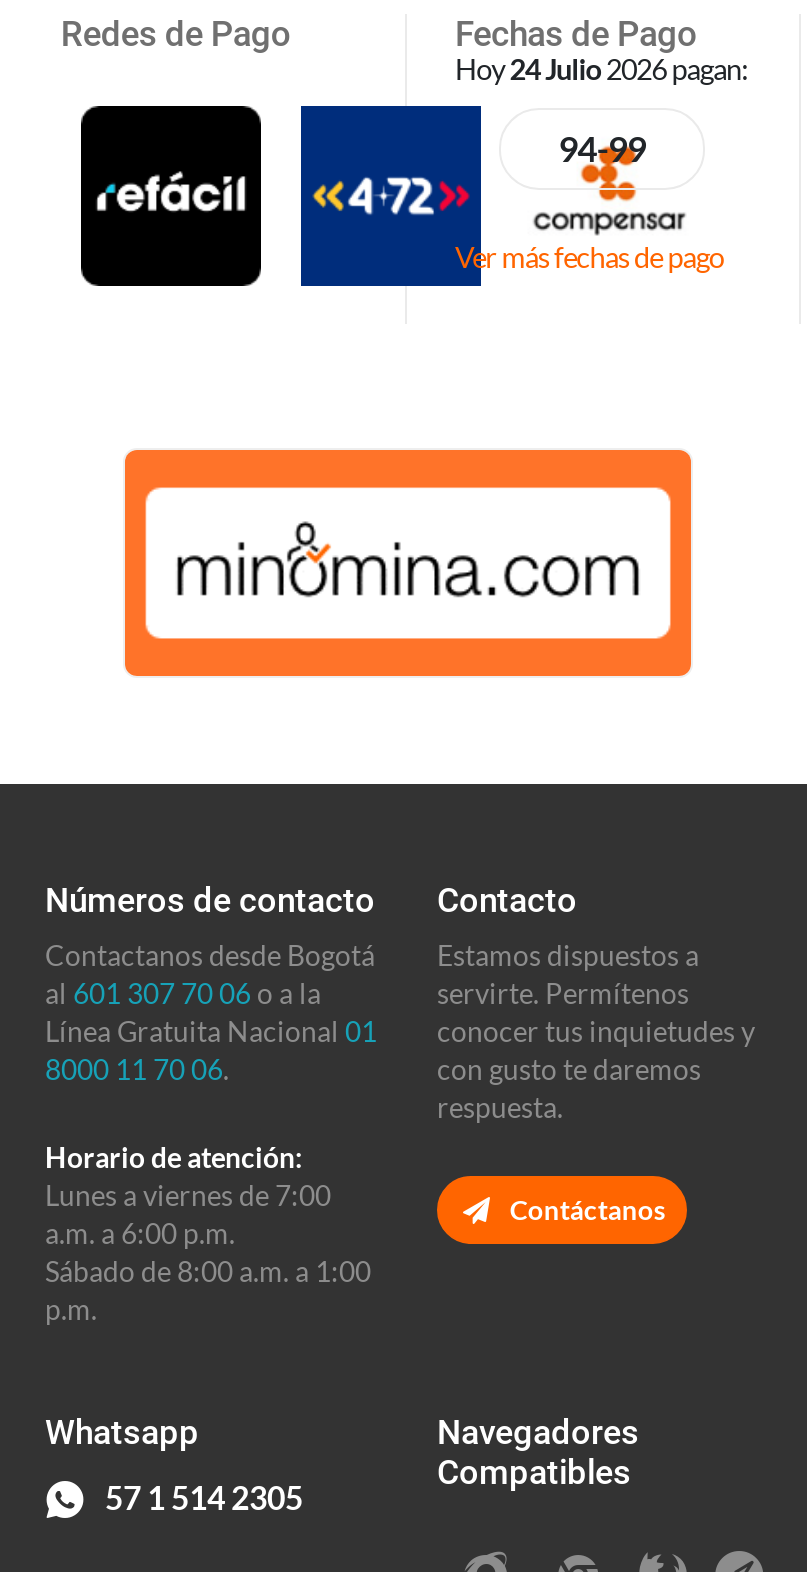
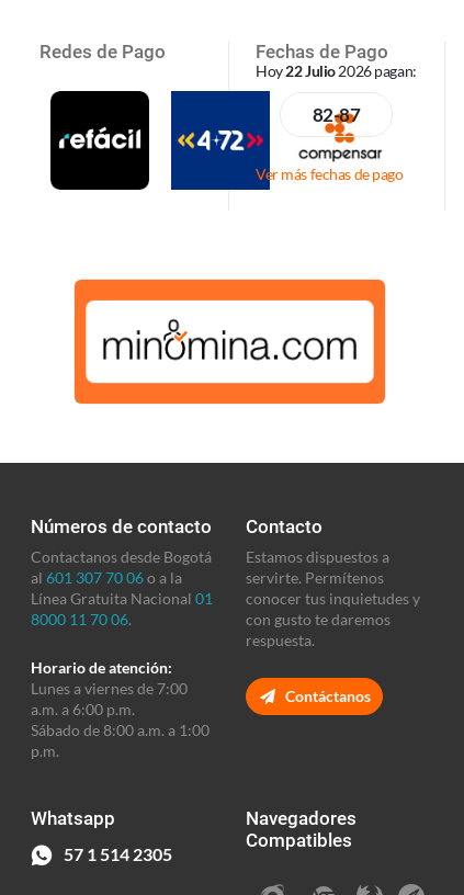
- Hoy24 Julio 2026pagan:
+ Hoy22 Julio 2026pagan:

- 94-99
+ 82-87
